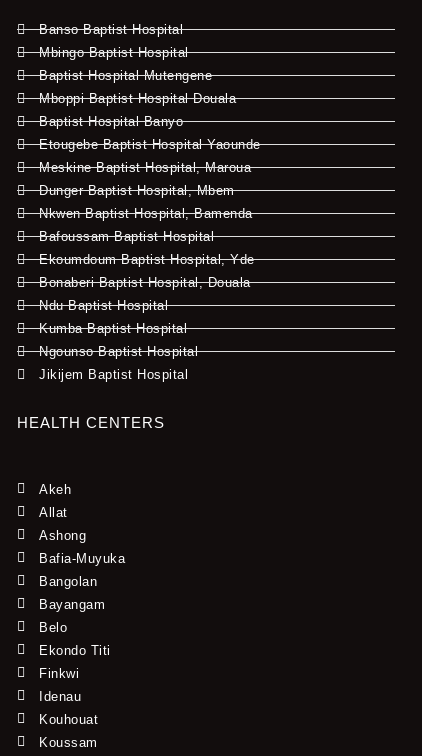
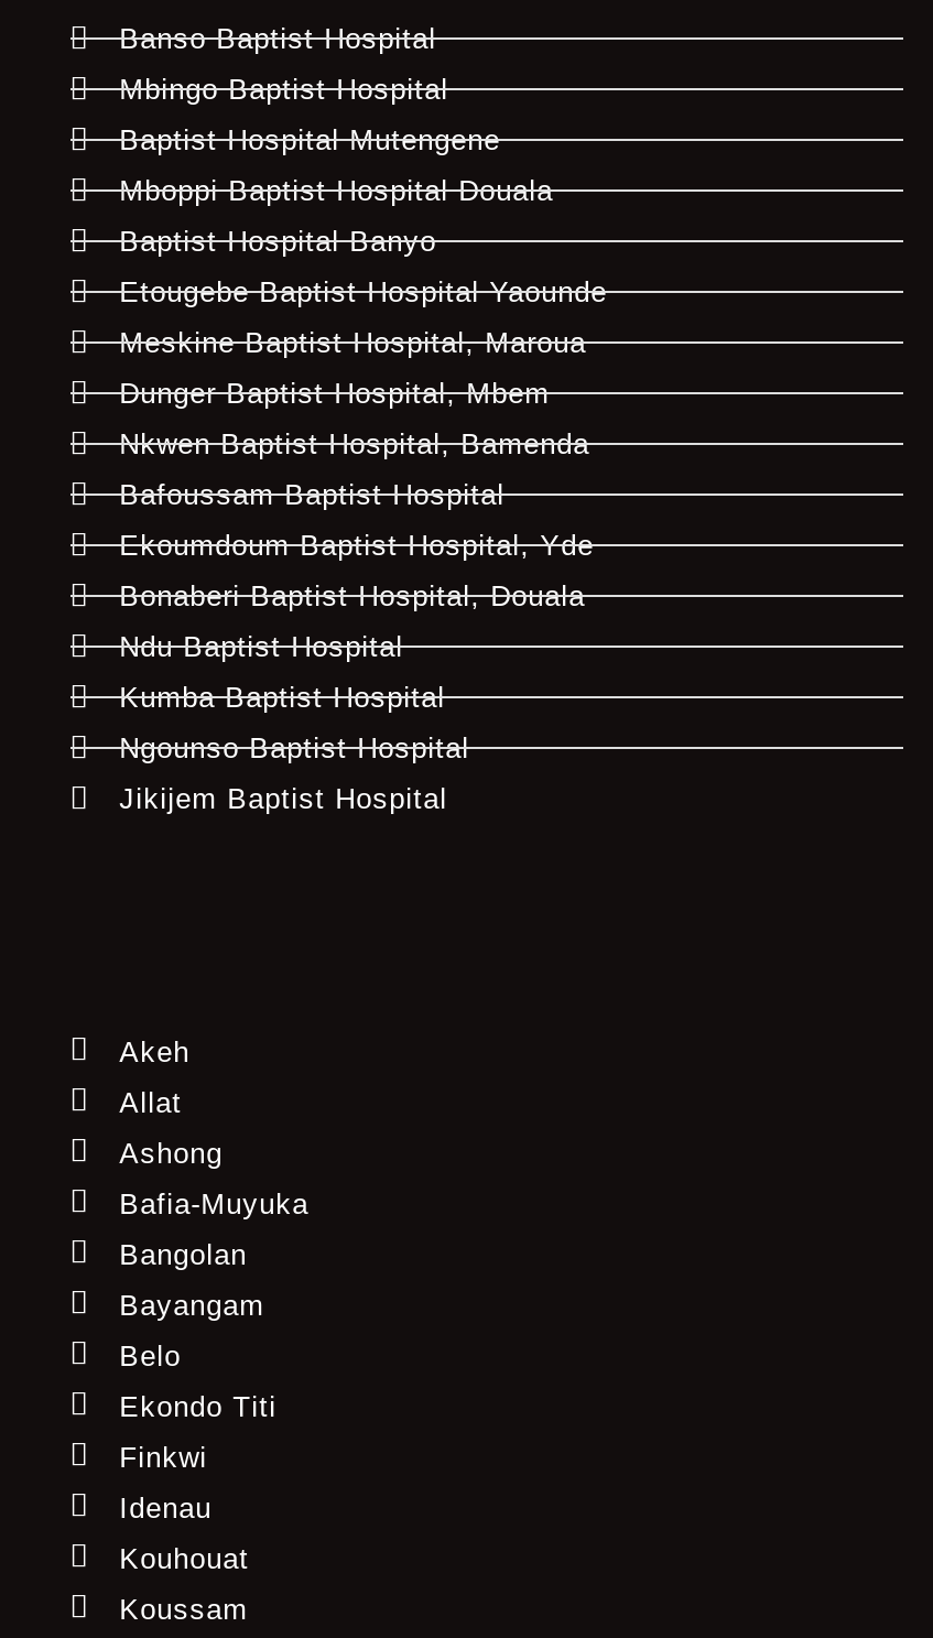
- HEALTH CENTERS
